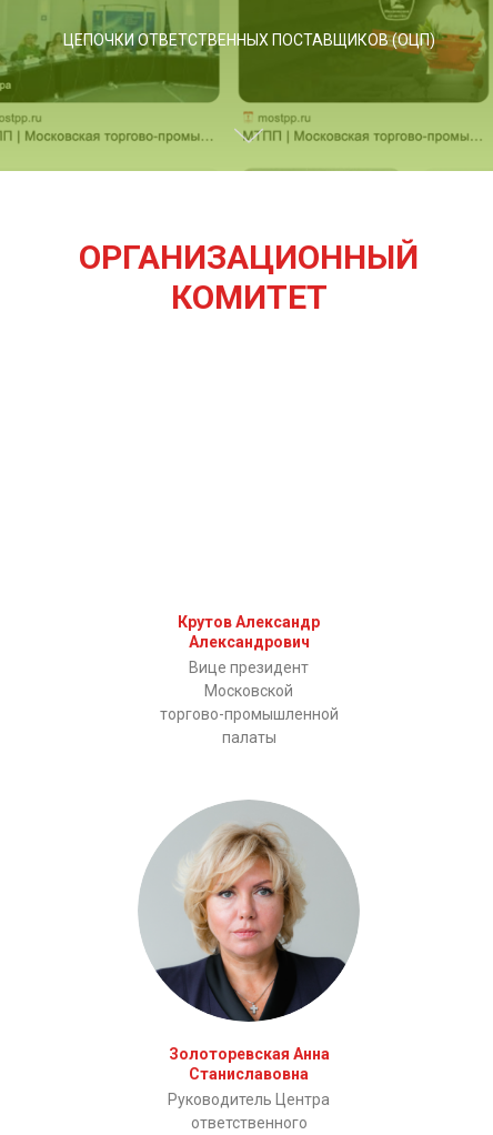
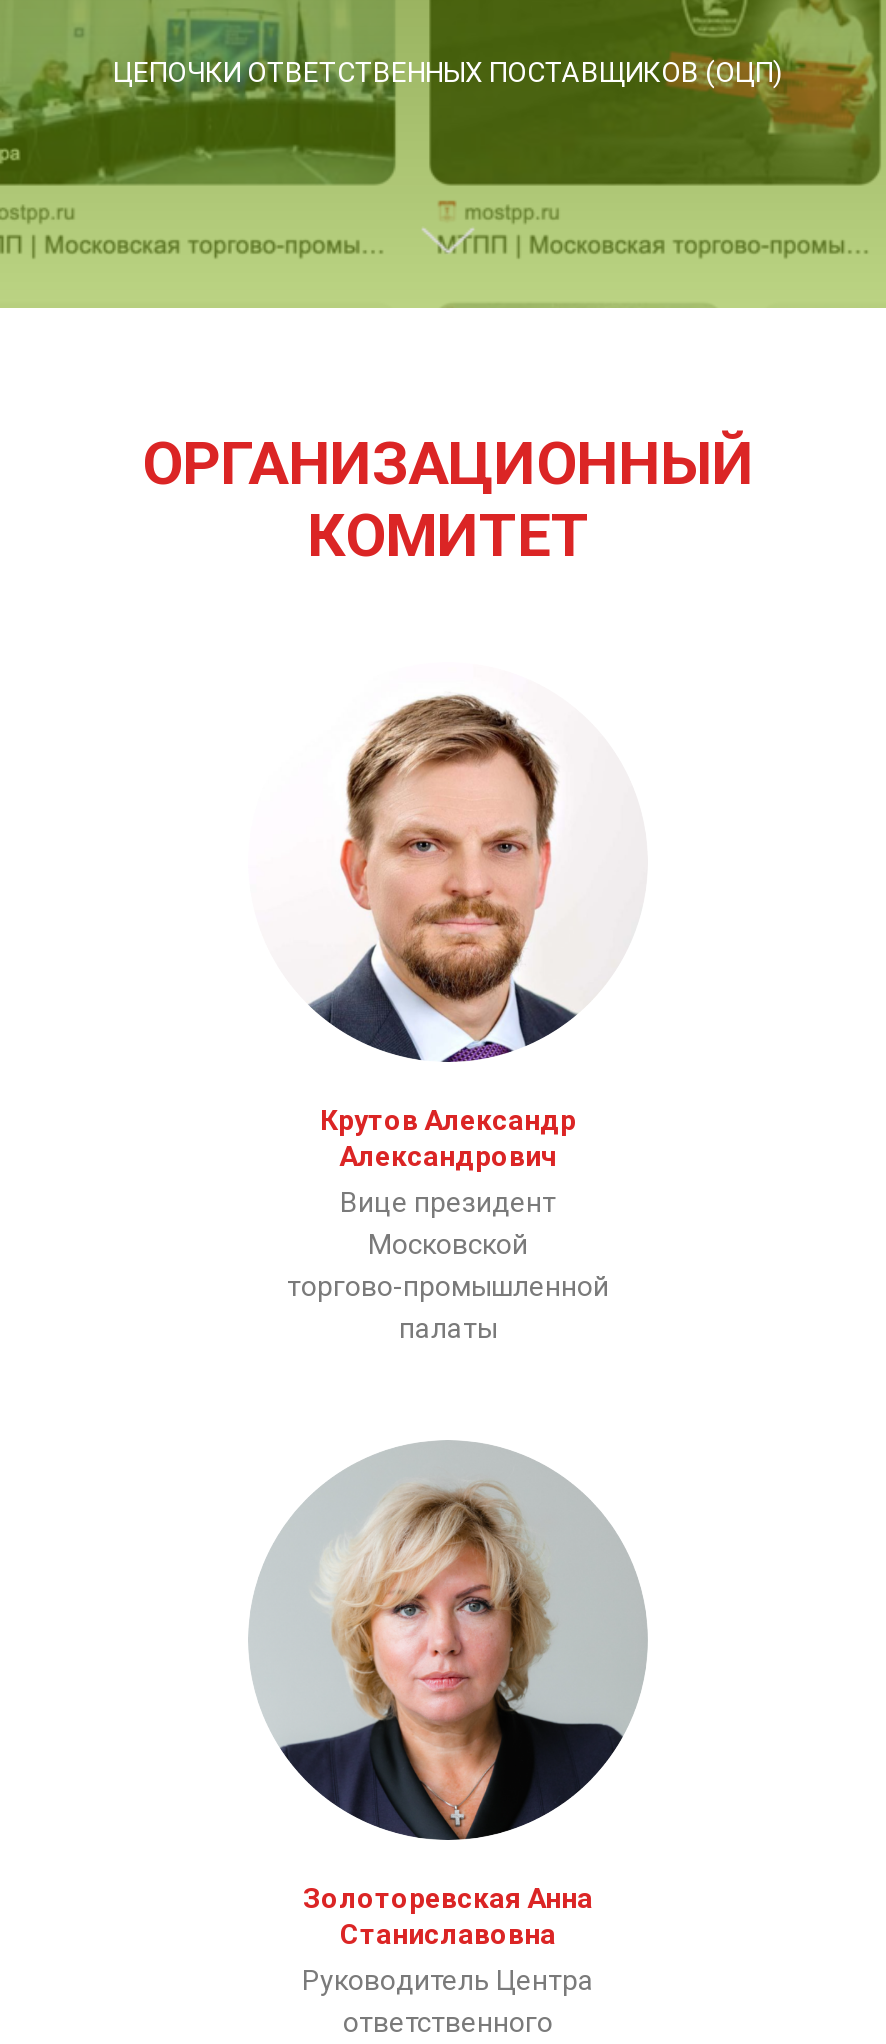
+ [image]
